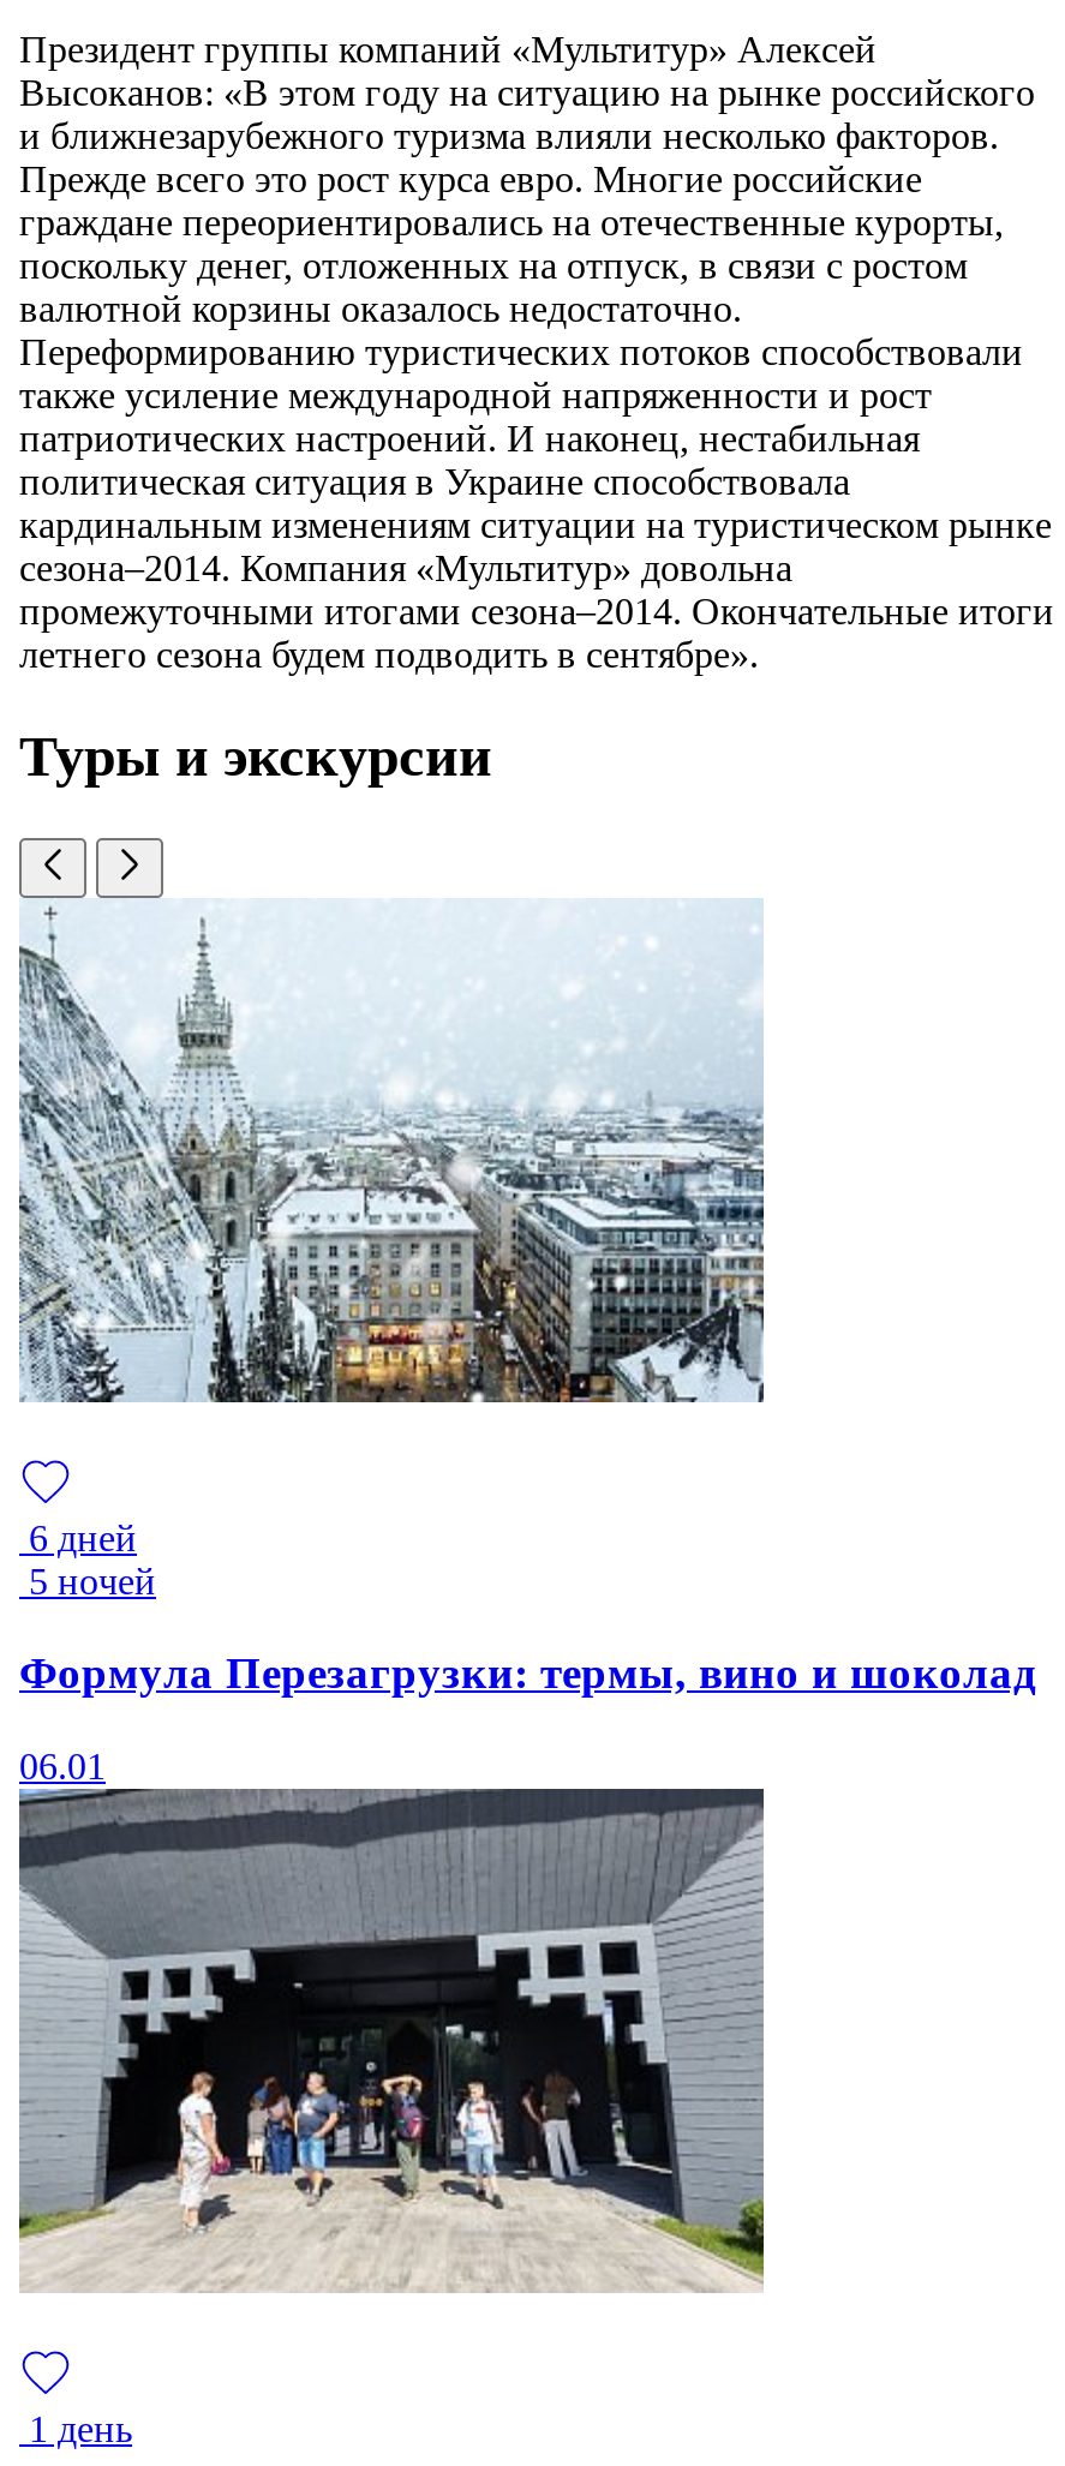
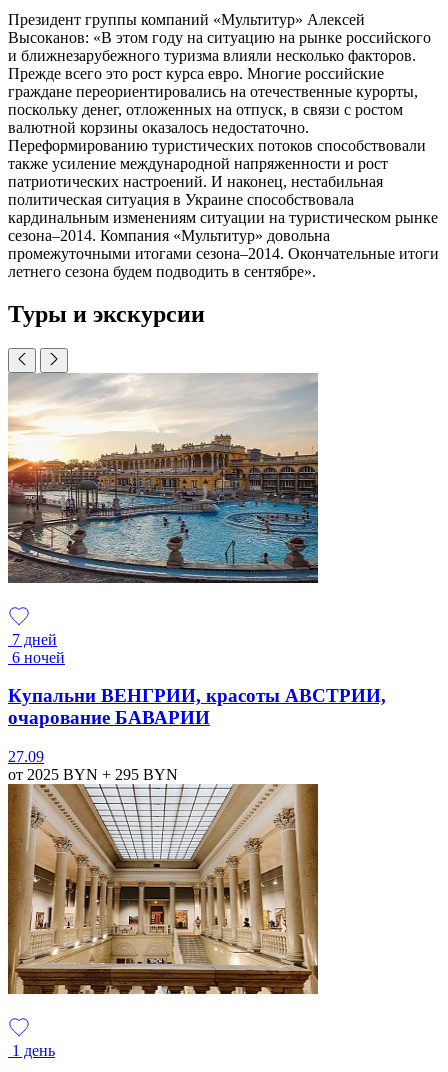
- [image]
+ [image]

- 6 дней
- 5 ночей
+ 7 дней
+ 6 ночей

- Формула Перезагрузки: термы, вино и шоколад
+ Купальни ВЕНГРИИ, красоты АВСТРИИ,
+ очарование БАВАРИИ

- [image]
- 06.01
+ [image]
+ 27.09
+ от 2025 BYN + 295 BYN
